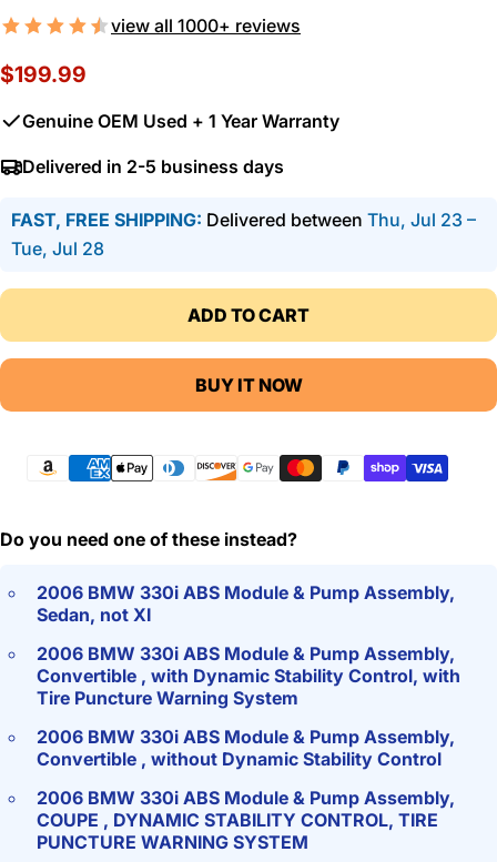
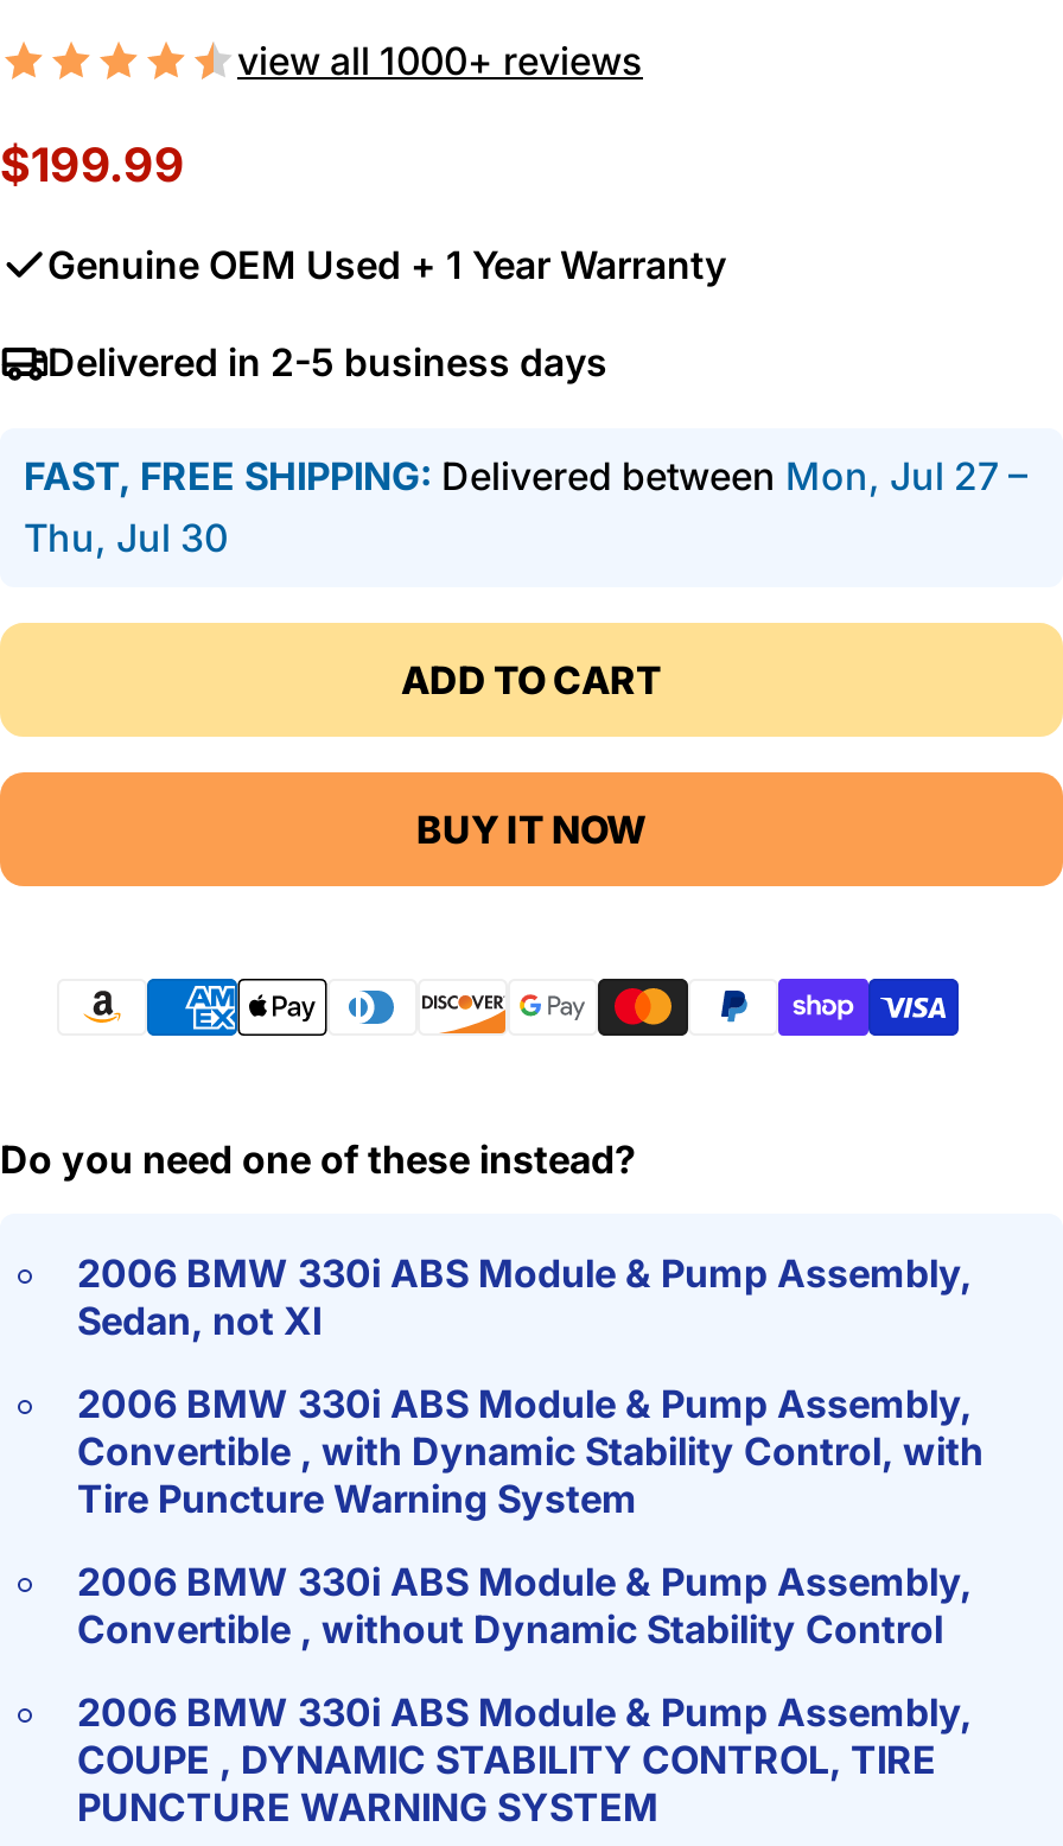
- FAST, FREE SHIPPING: Delivered between Thu, Jul 23 –
+ FAST, FREE SHIPPING: Delivered between Mon, Jul 27 –

- Tue, Jul 28
+ Thu, Jul 30
